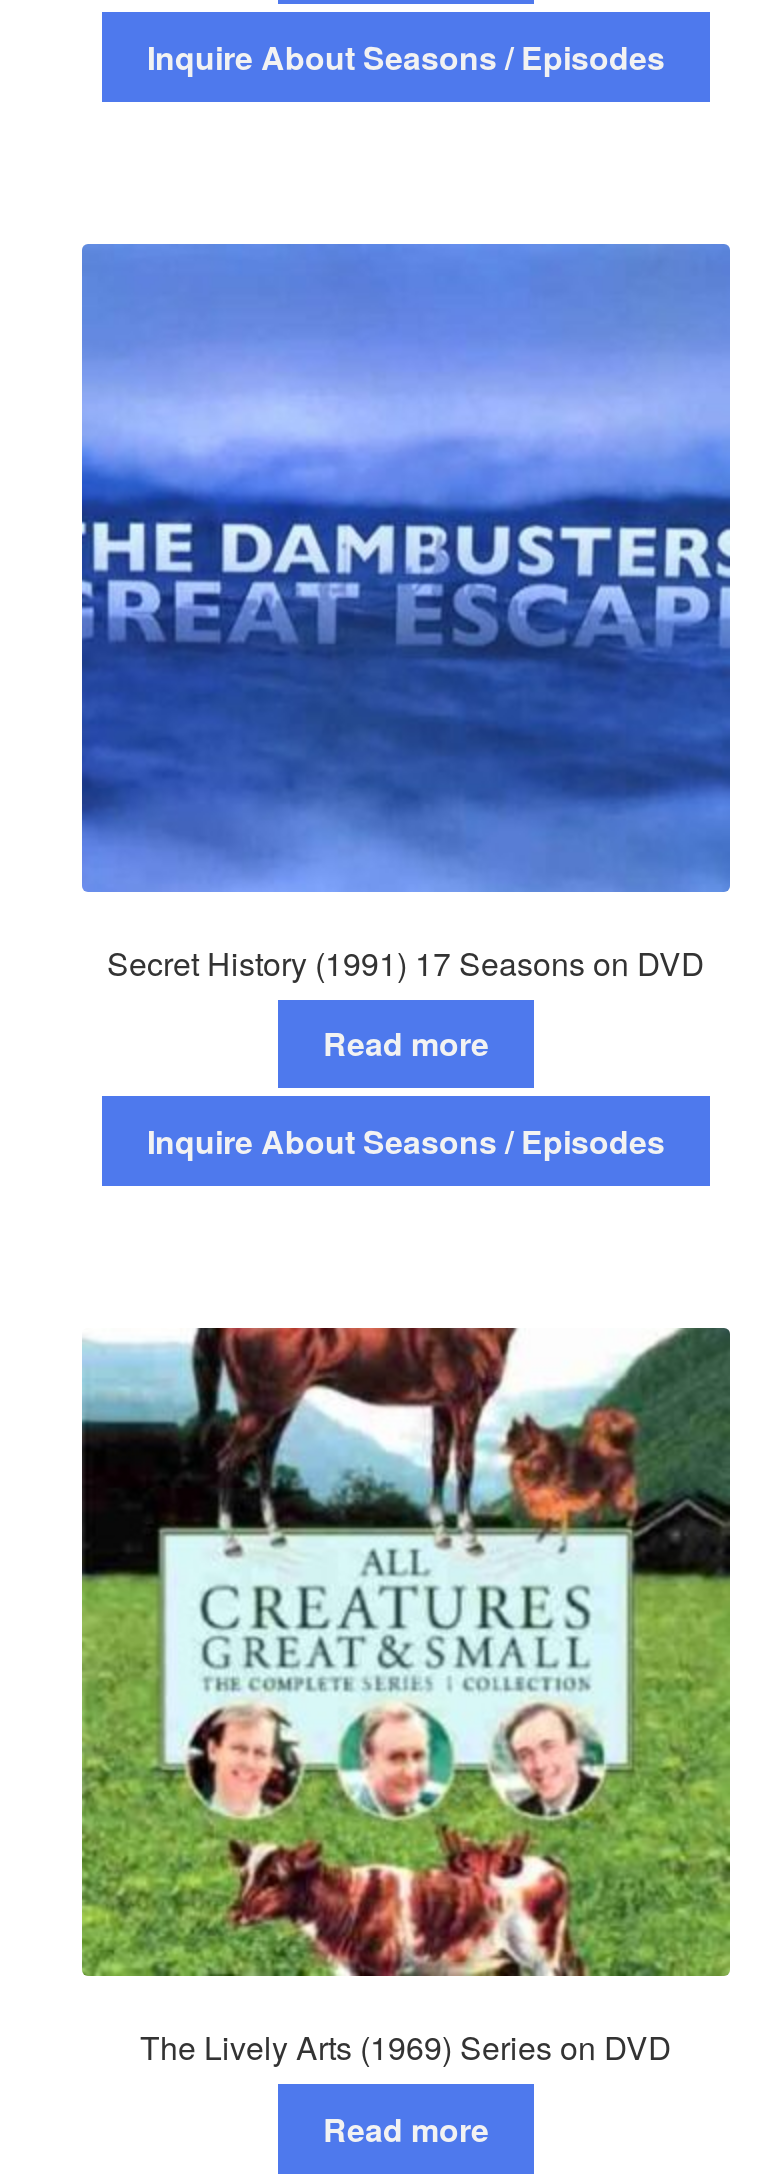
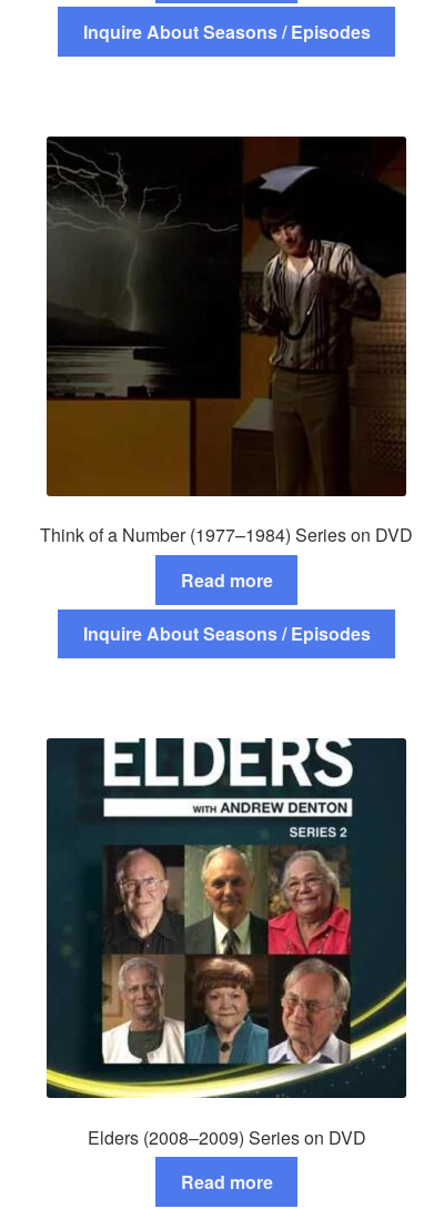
- [image]
- Secret History (1991) 17 Seasons on DVD
+ [image]
+ Think of a Number (1977–1984) Series on DVD

- [image]
- The Lively Arts (1969) Series on DVD
+ [image]
+ Elders (2008–2009) Series on DVD
